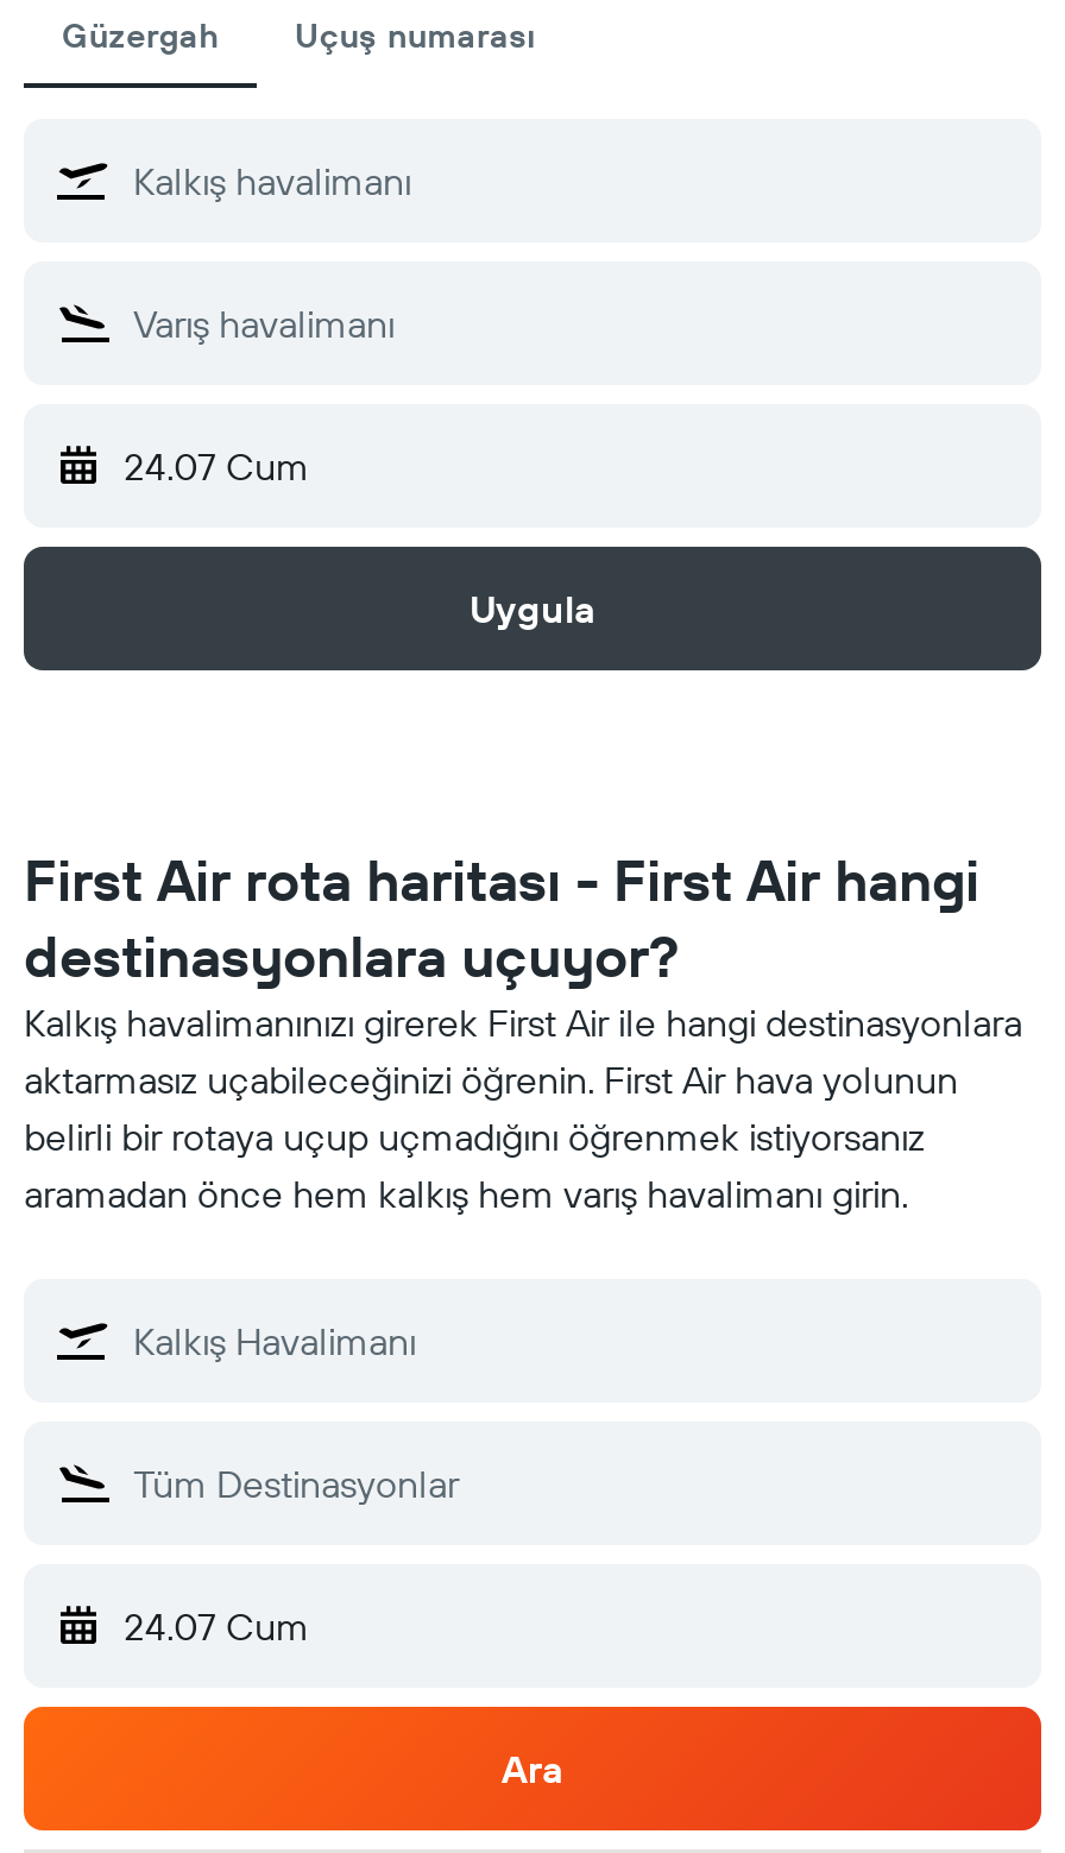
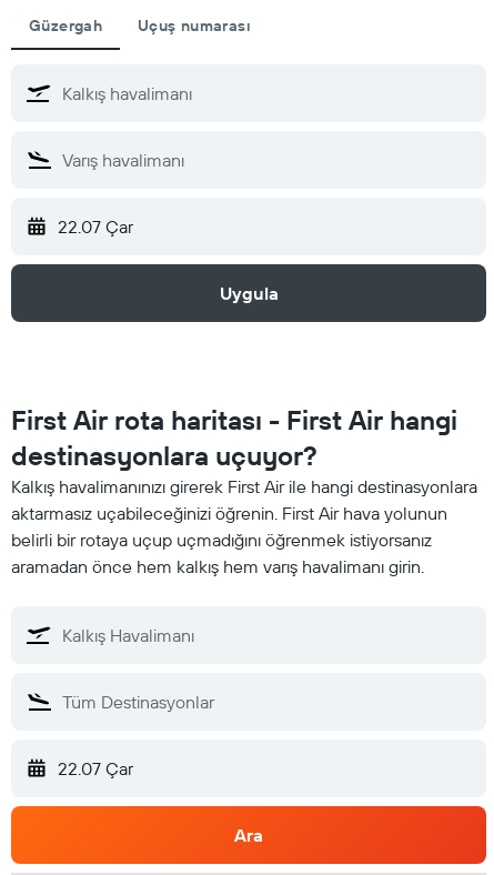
- 24.07 Cum
+ 22.07 Çar

- 24.07 Cum
+ 22.07 Çar
